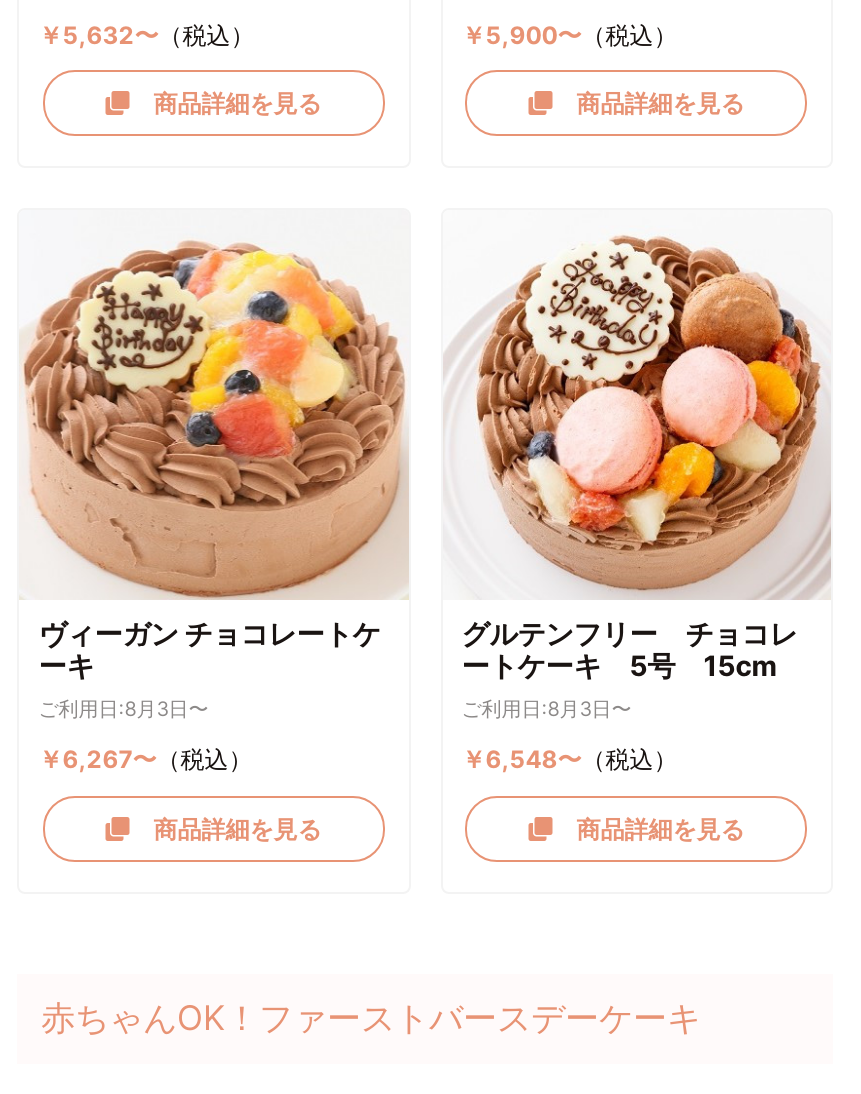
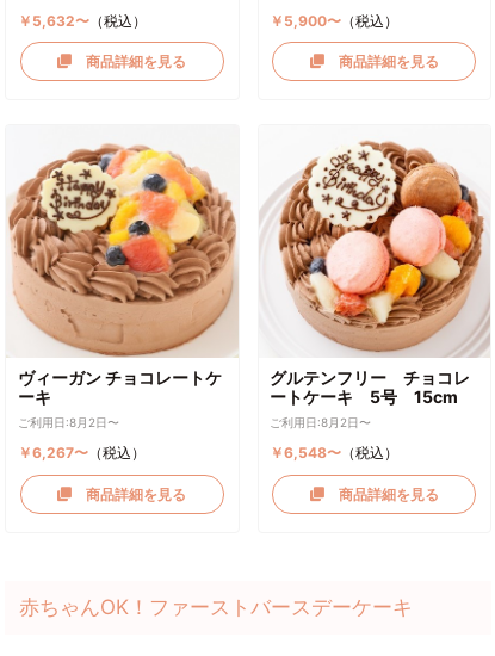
- ご利用日:8月3日〜
+ ご利用日:8月2日〜

- ご利用日:8月3日〜
+ ご利用日:8月2日〜
